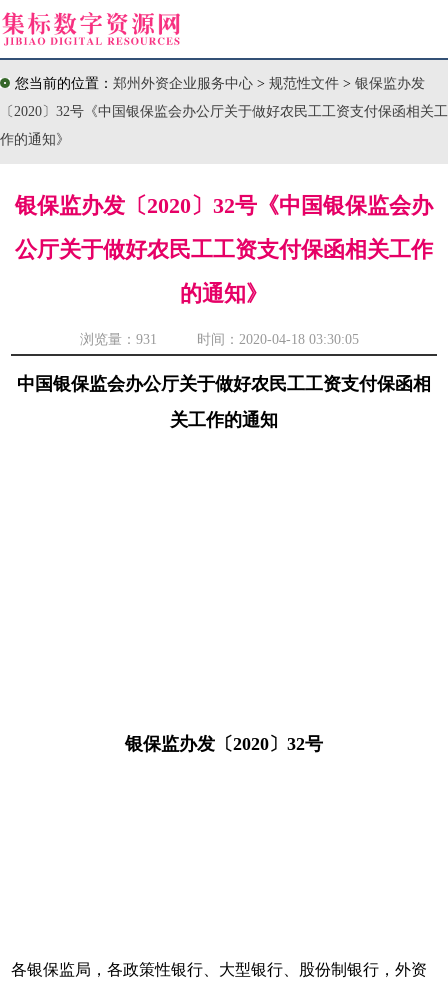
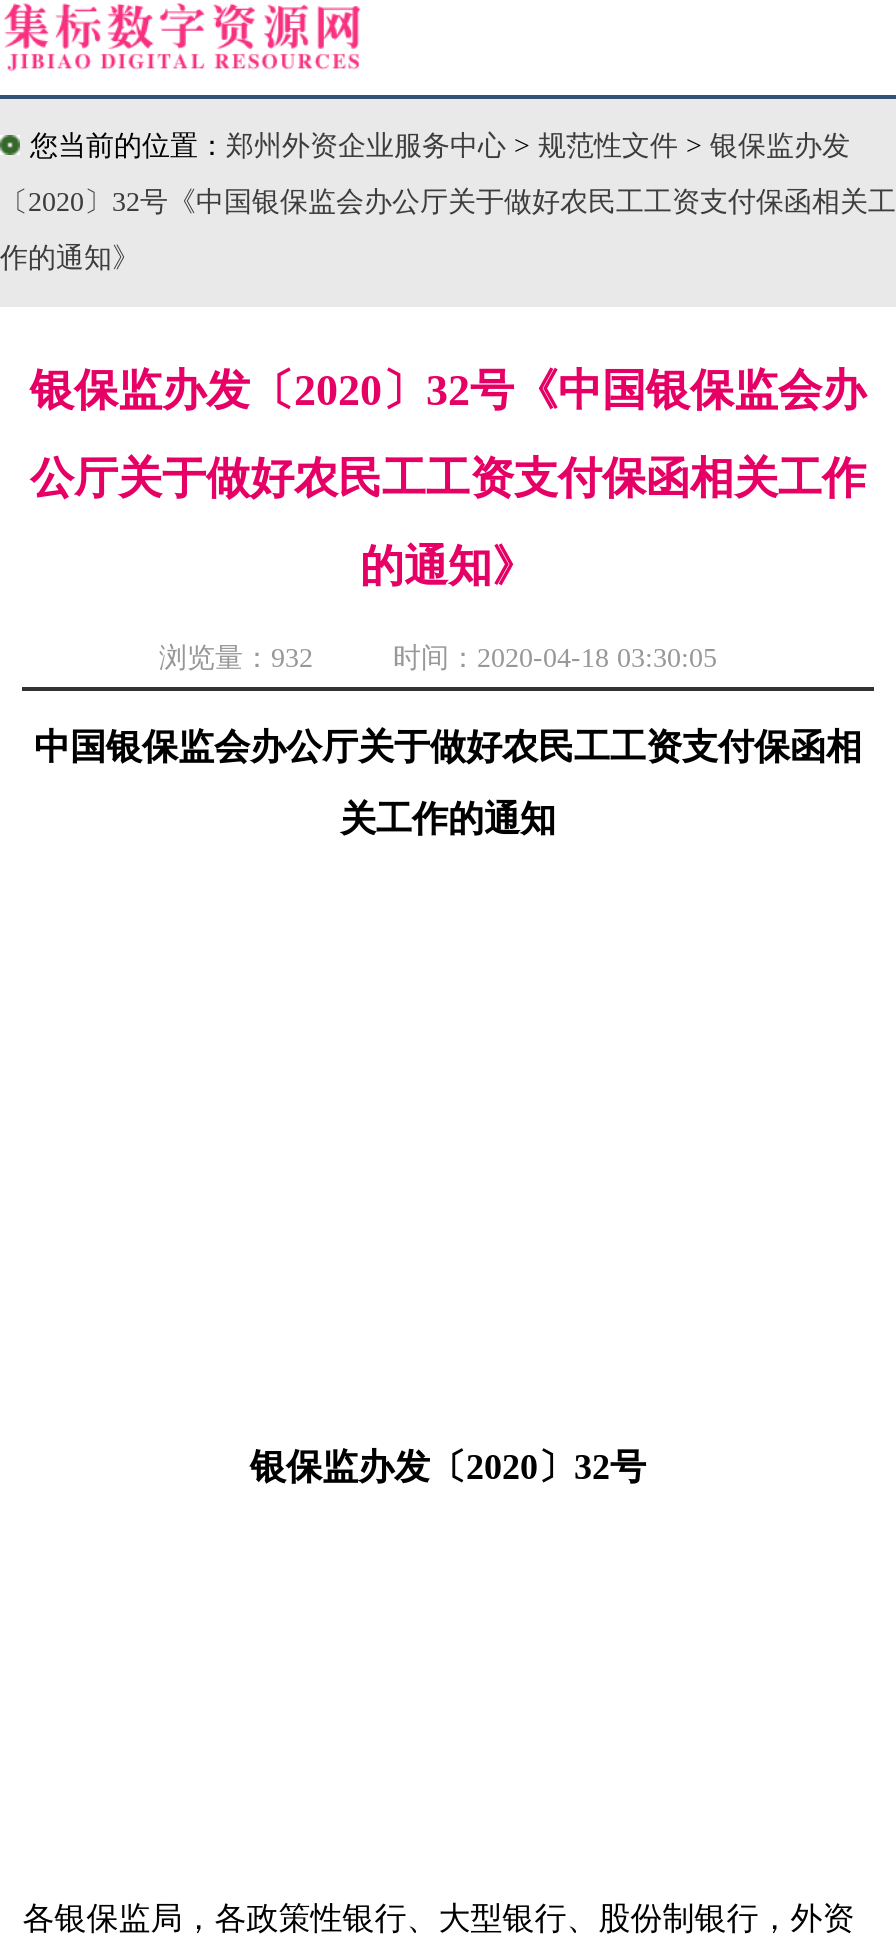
- 浏览量：931 时间：2020-04-18 03:30:05
+ 浏览量：932 时间：2020-04-18 03:30:05
